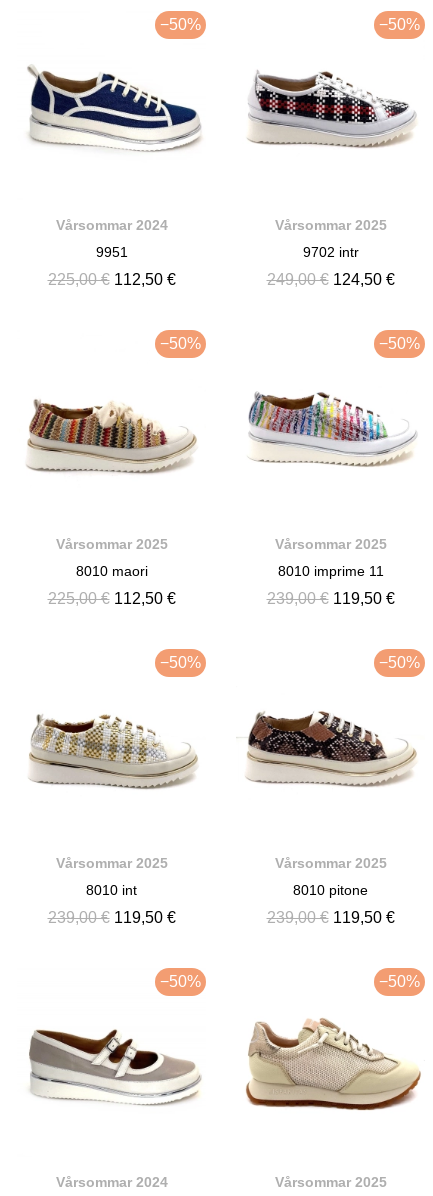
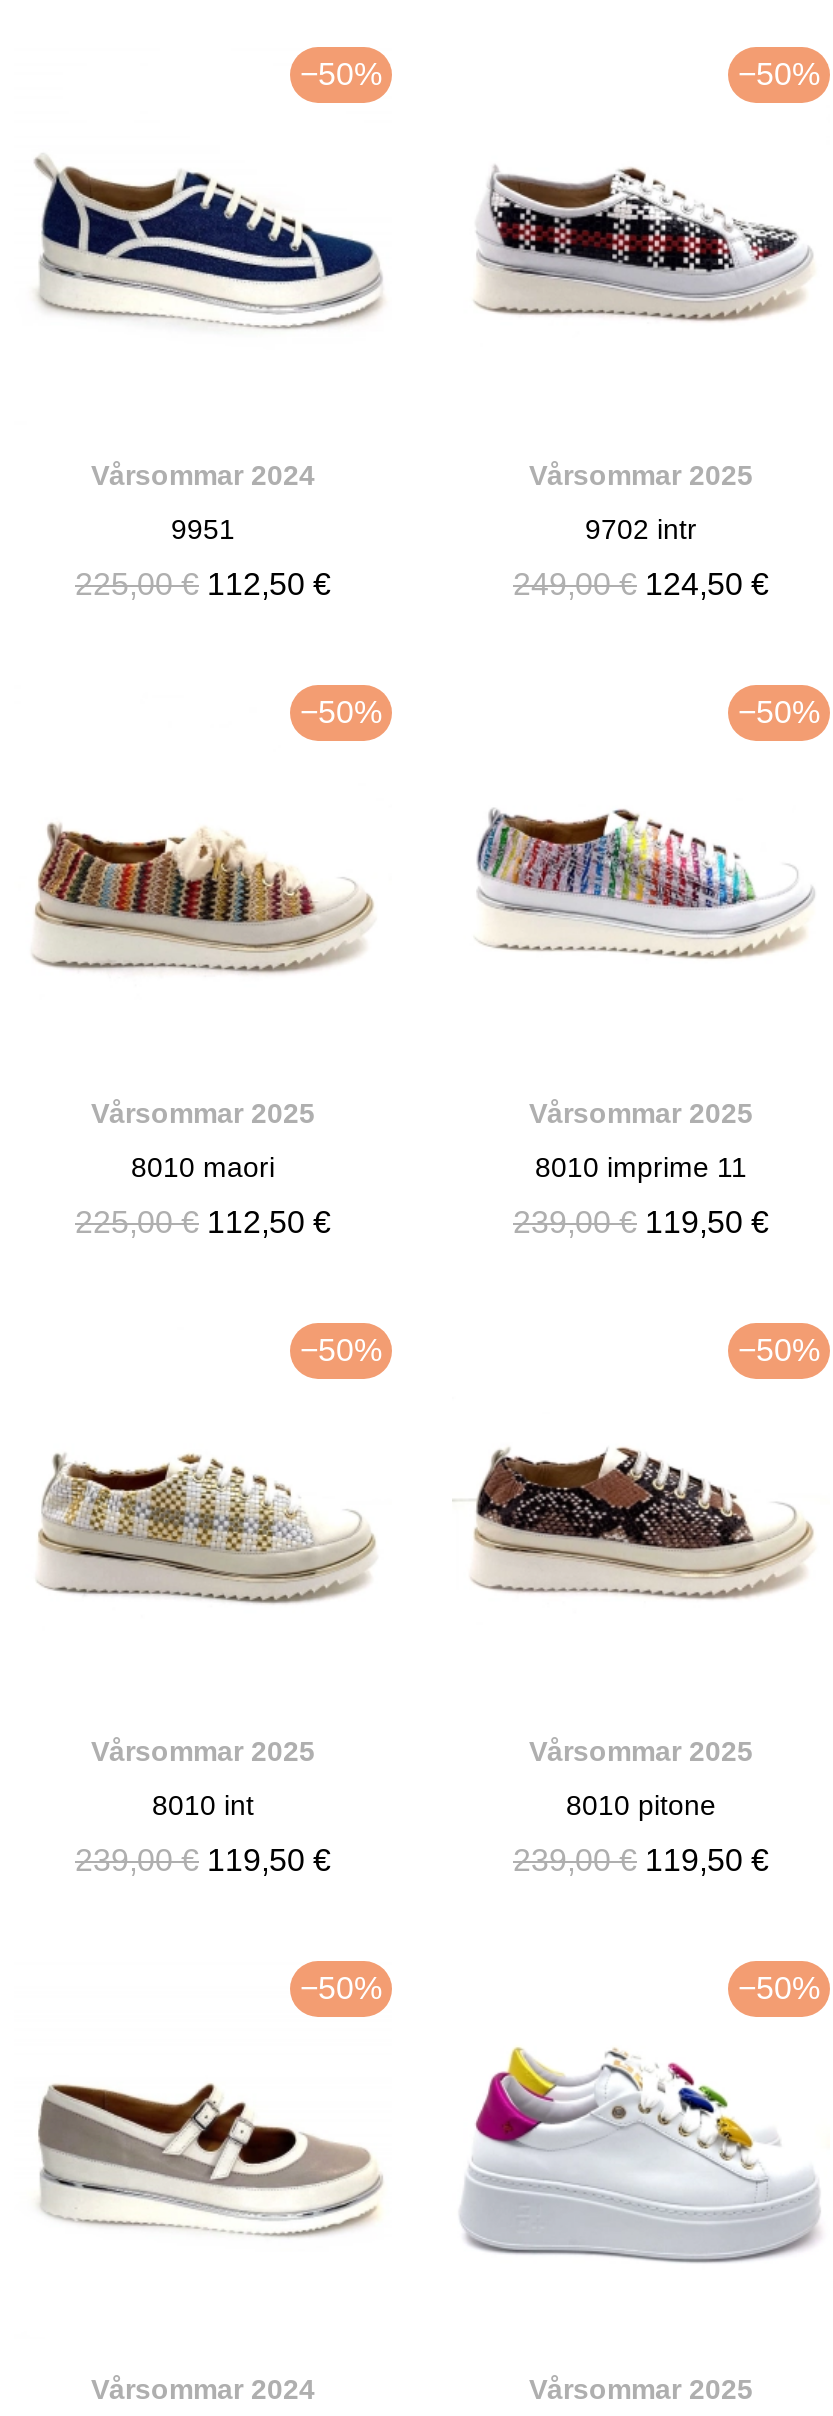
- [image]
+ [image]
